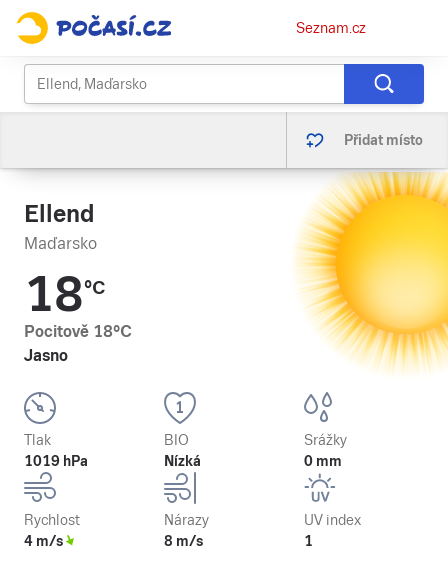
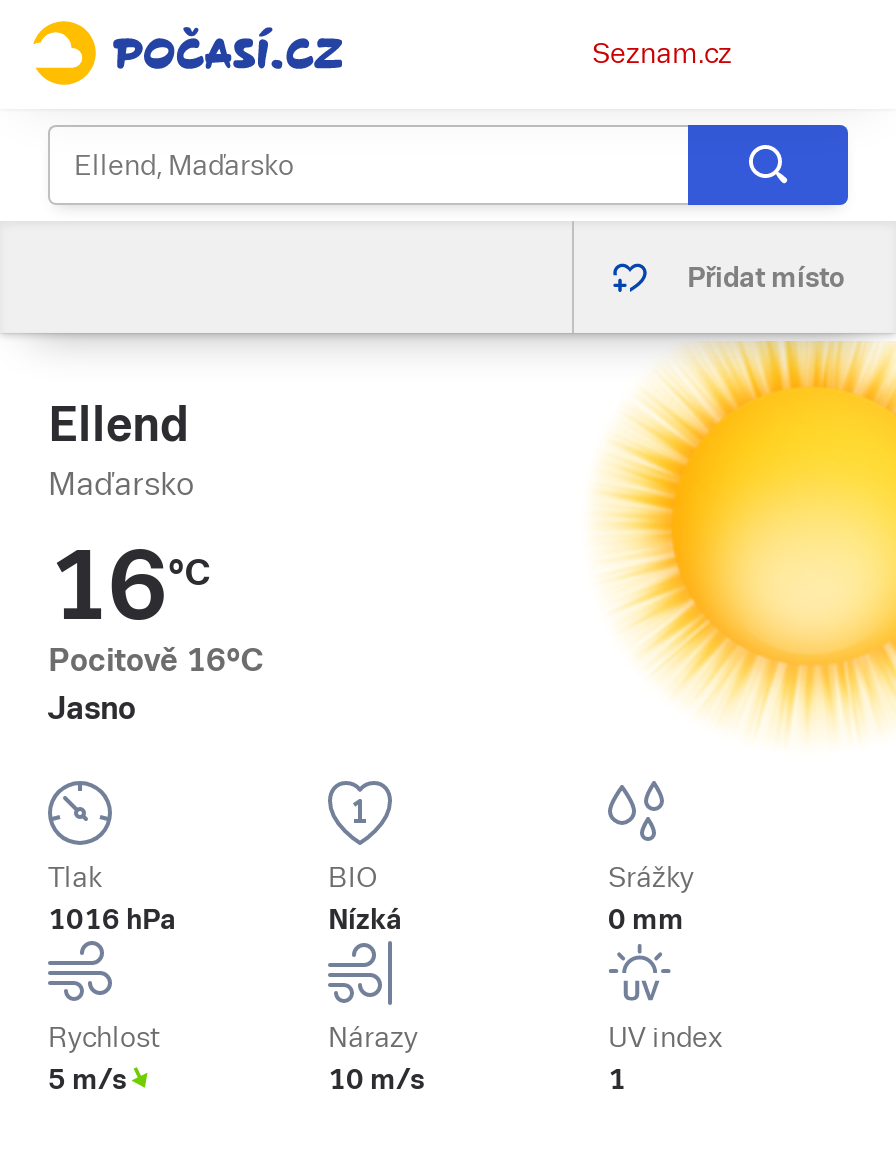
- 18°C
+ 16°C

- Pocitově 18°C
+ Pocitově 16°C

- 1019 hPa
+ 1016 hPa

- 4 m/s
+ 5 m/s

- 8 m/s
+ 10 m/s
